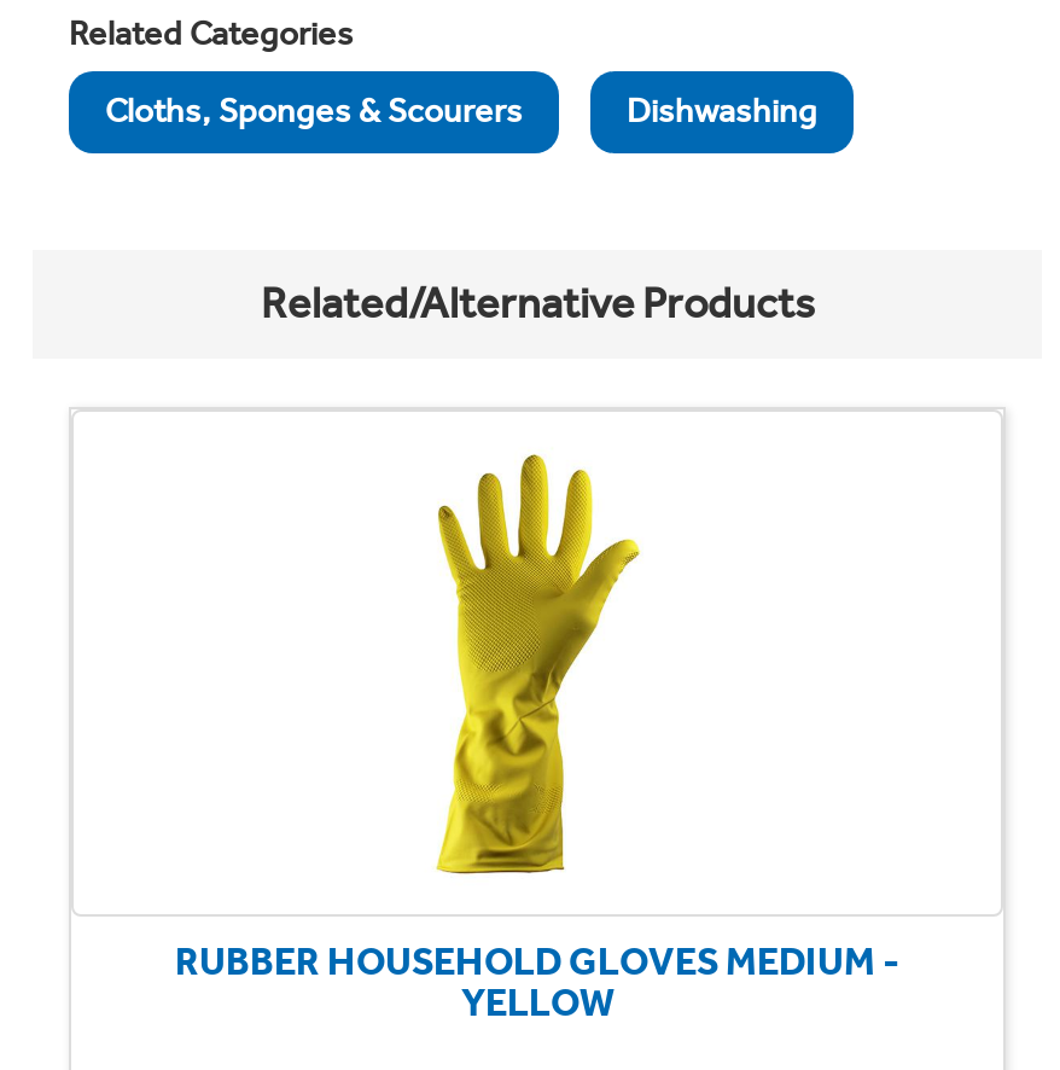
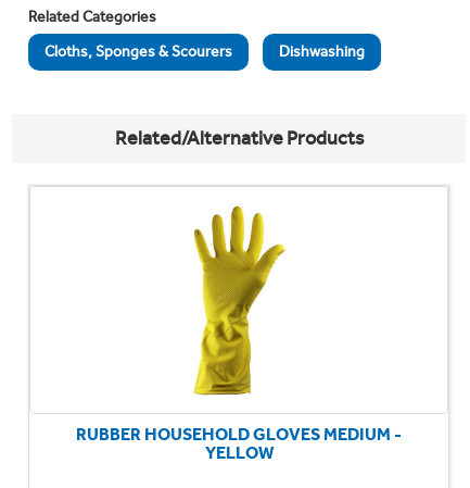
- RUBBER HOUSEHOLD GLOVES X LARGE -
+ RUBBER HOUSEHOLD GLOVES MEDIUM -
